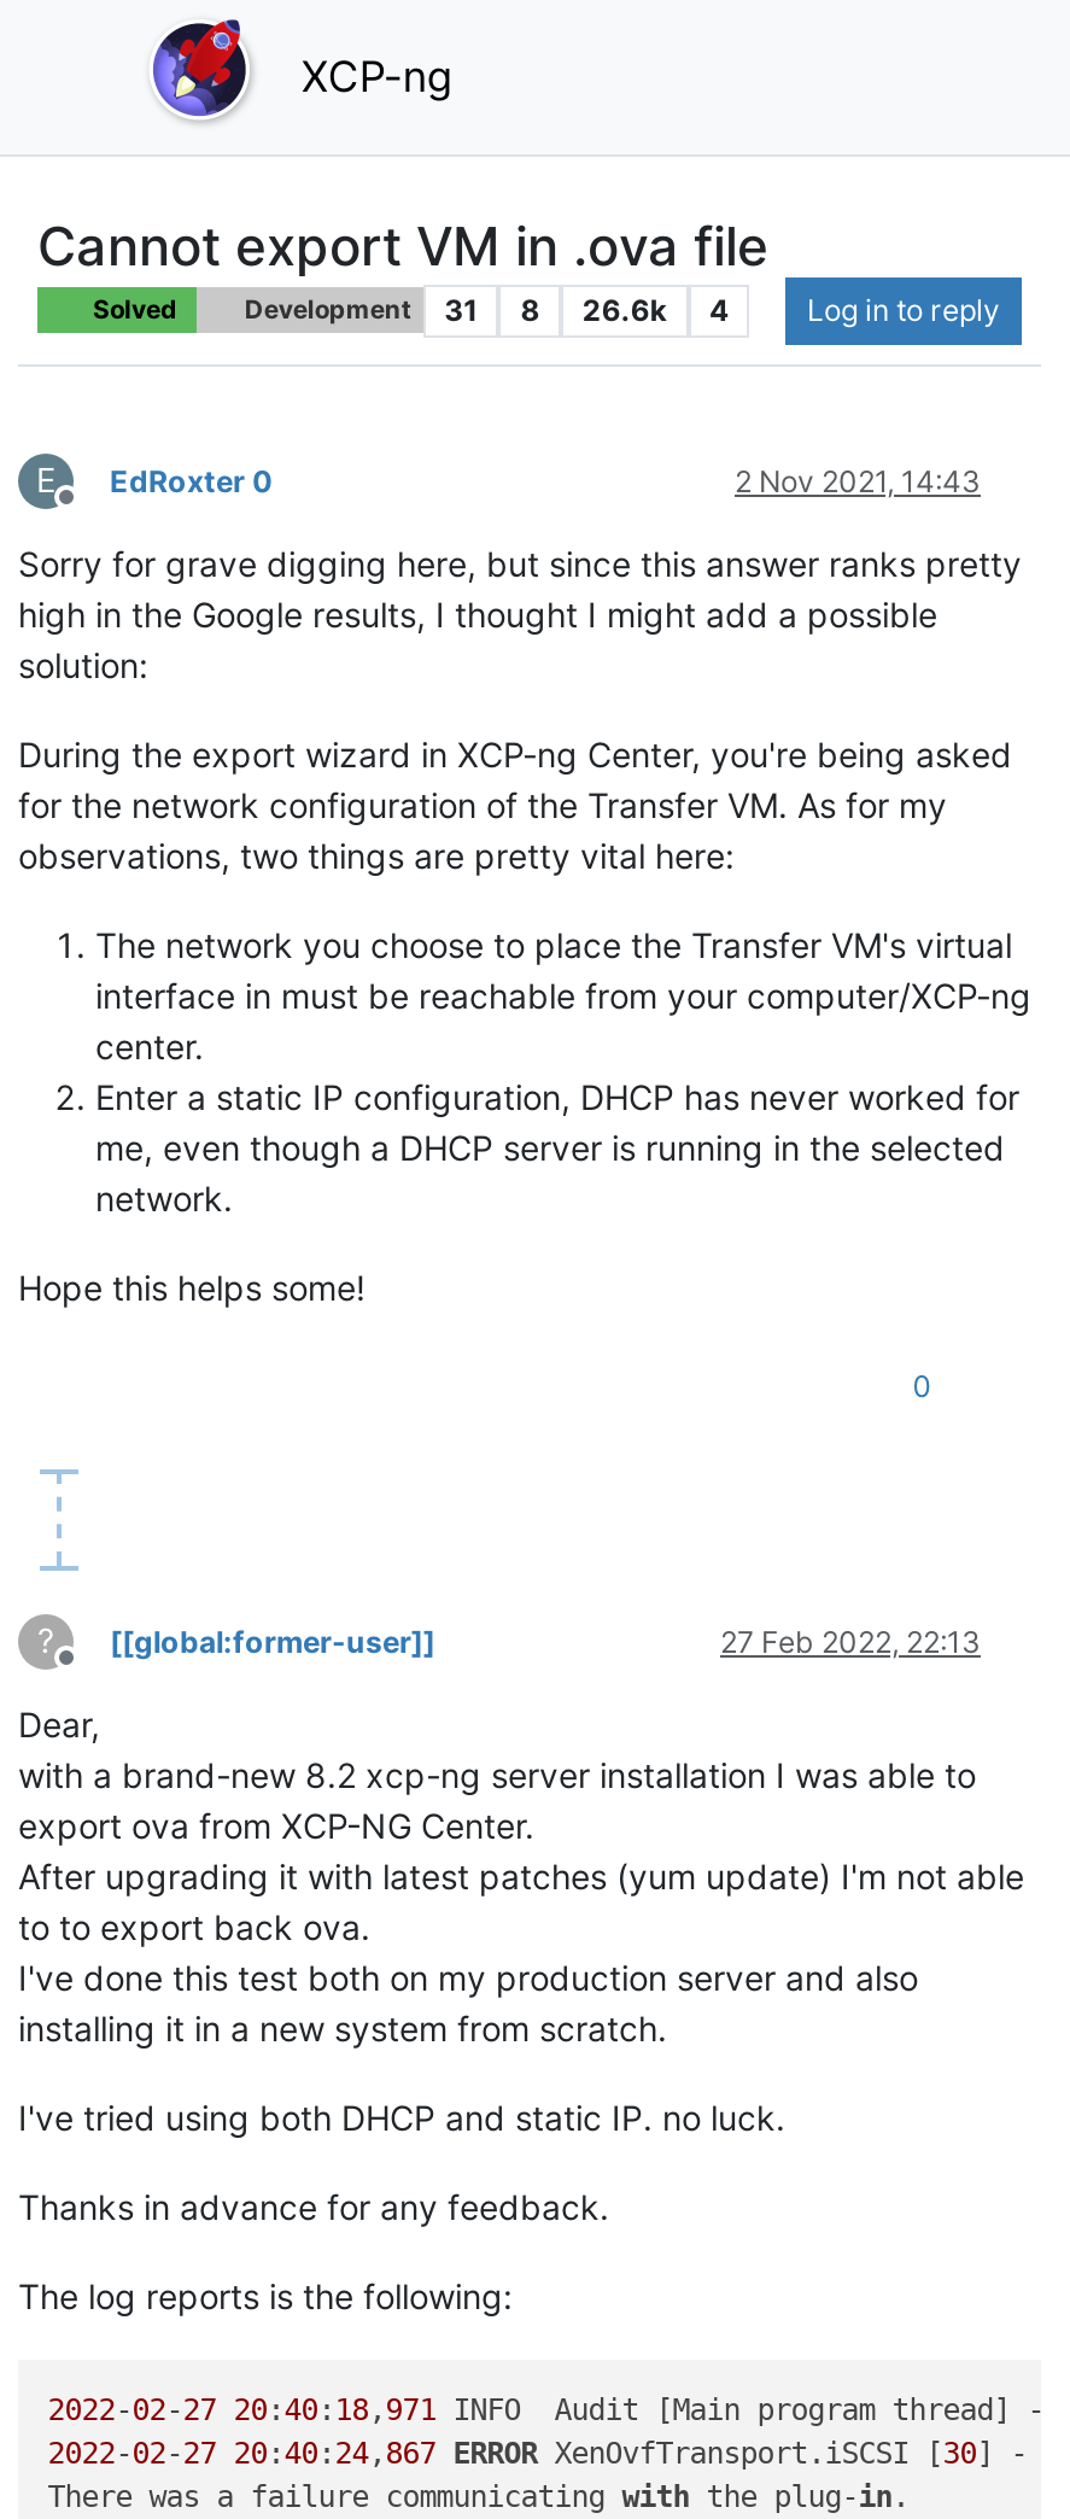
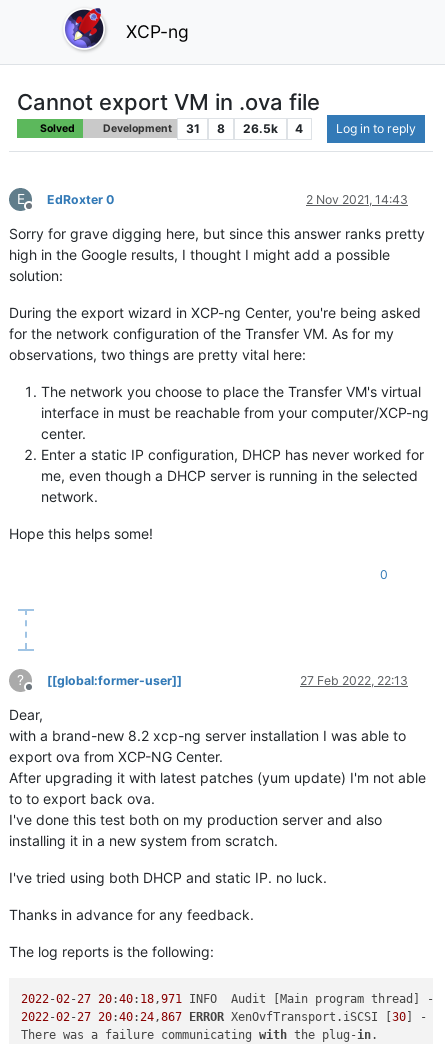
- Solved Development 31 8 26.6k 4
+ Solved Development 31 8 26.5k 4
